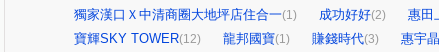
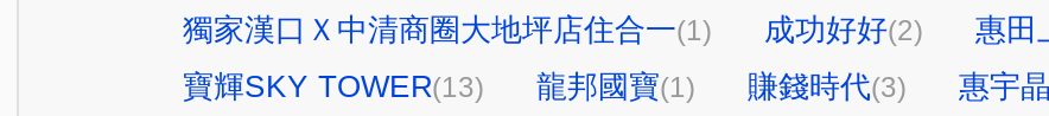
- 寶輝SKY TOWER(12)
+ 寶輝SKY TOWER(13)
